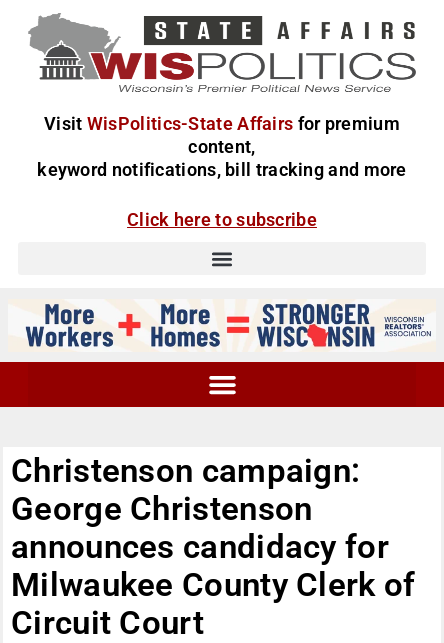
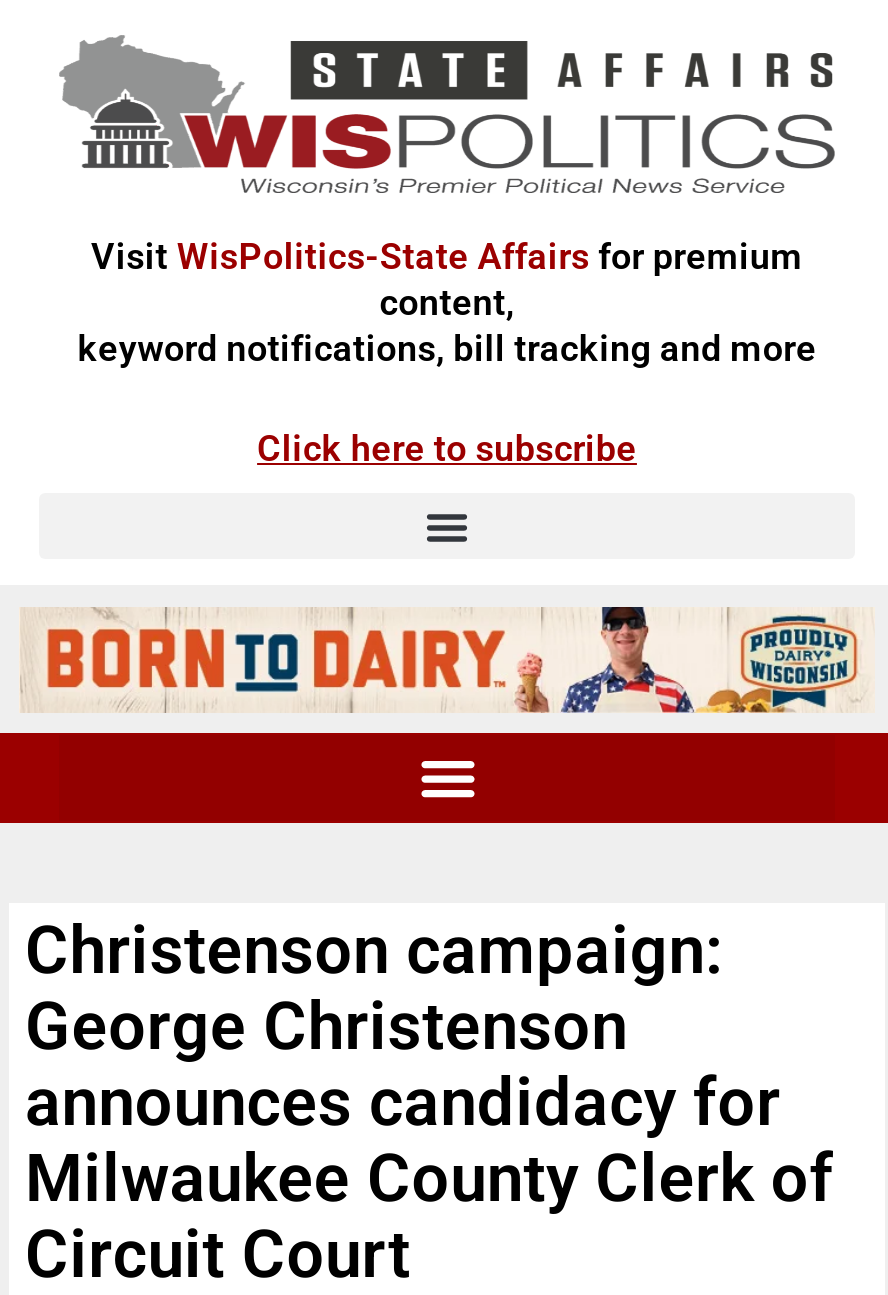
- [image]
+ [image]
